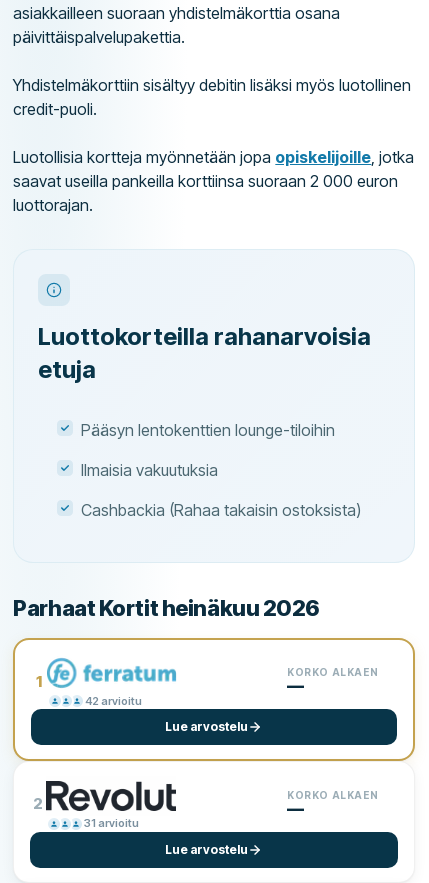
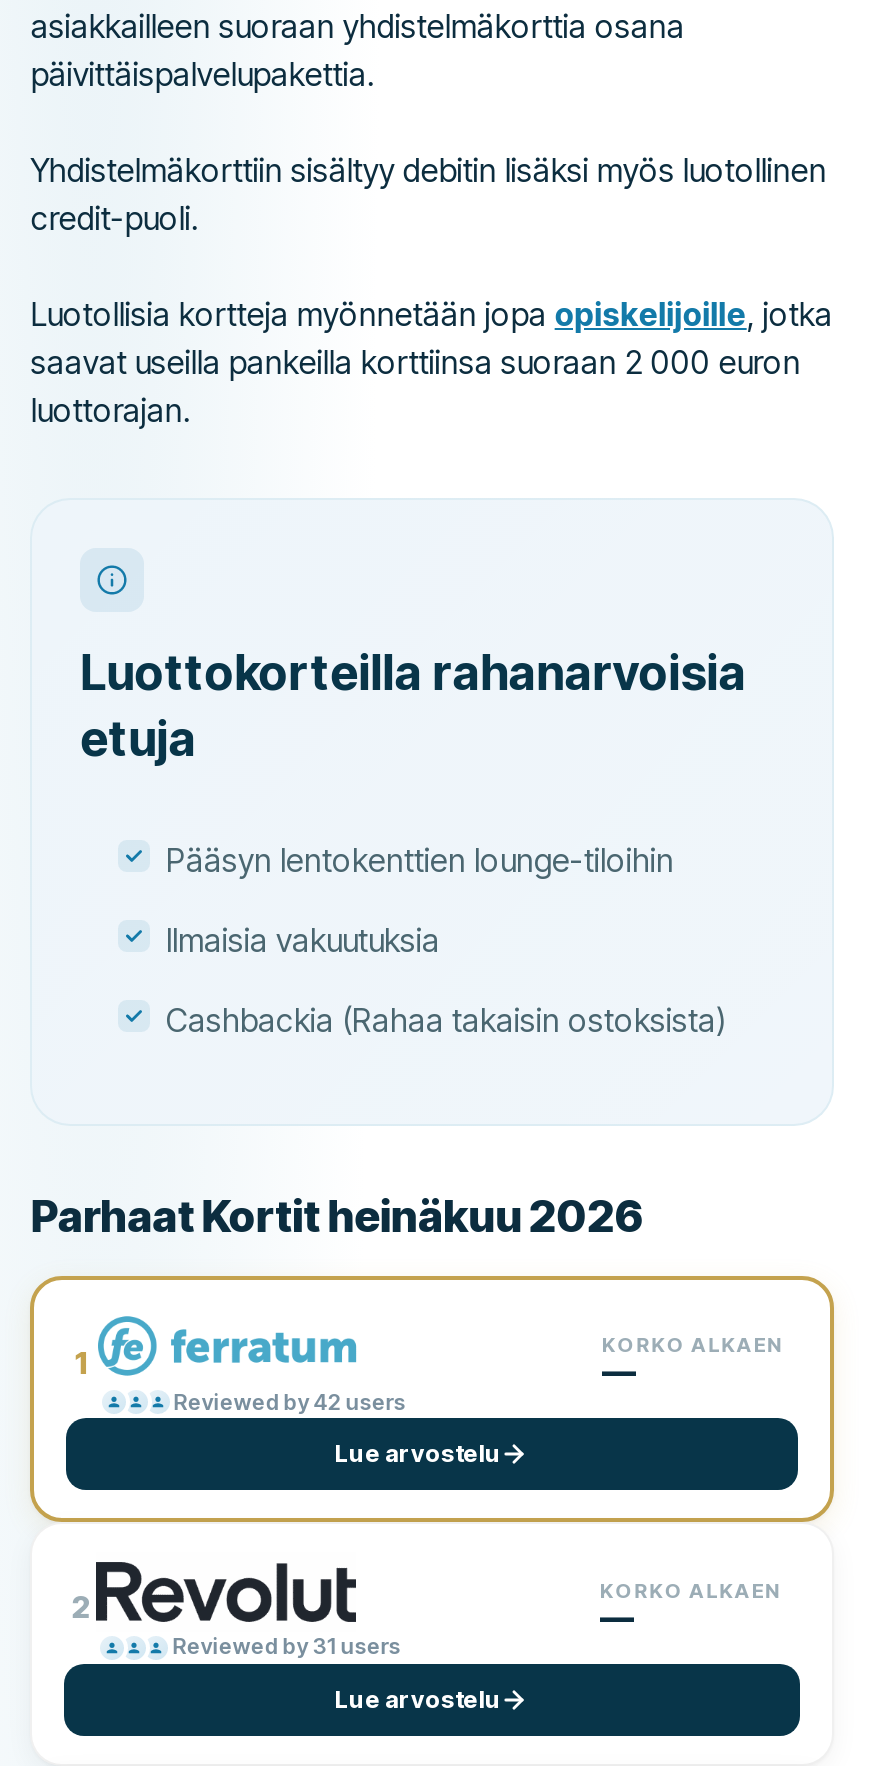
- 42 arvioitu
+ Reviewed by 42 users

- 31 arvioitu
+ Reviewed by 31 users
